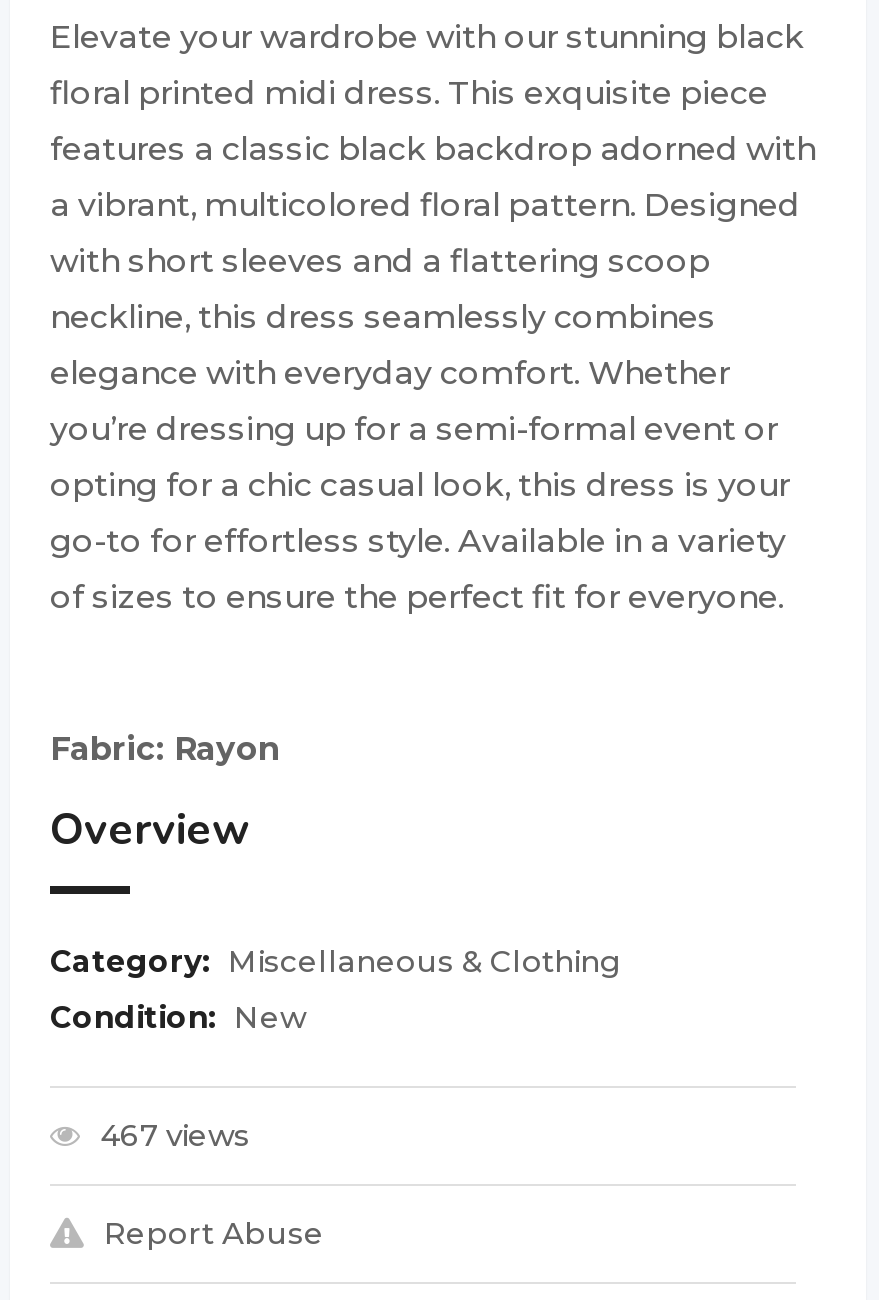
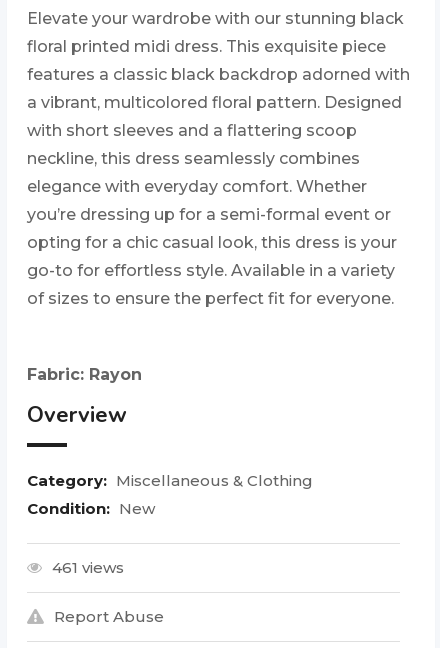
- 467 views
+ 461 views
